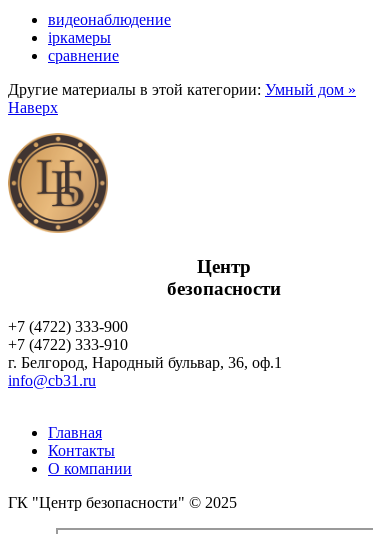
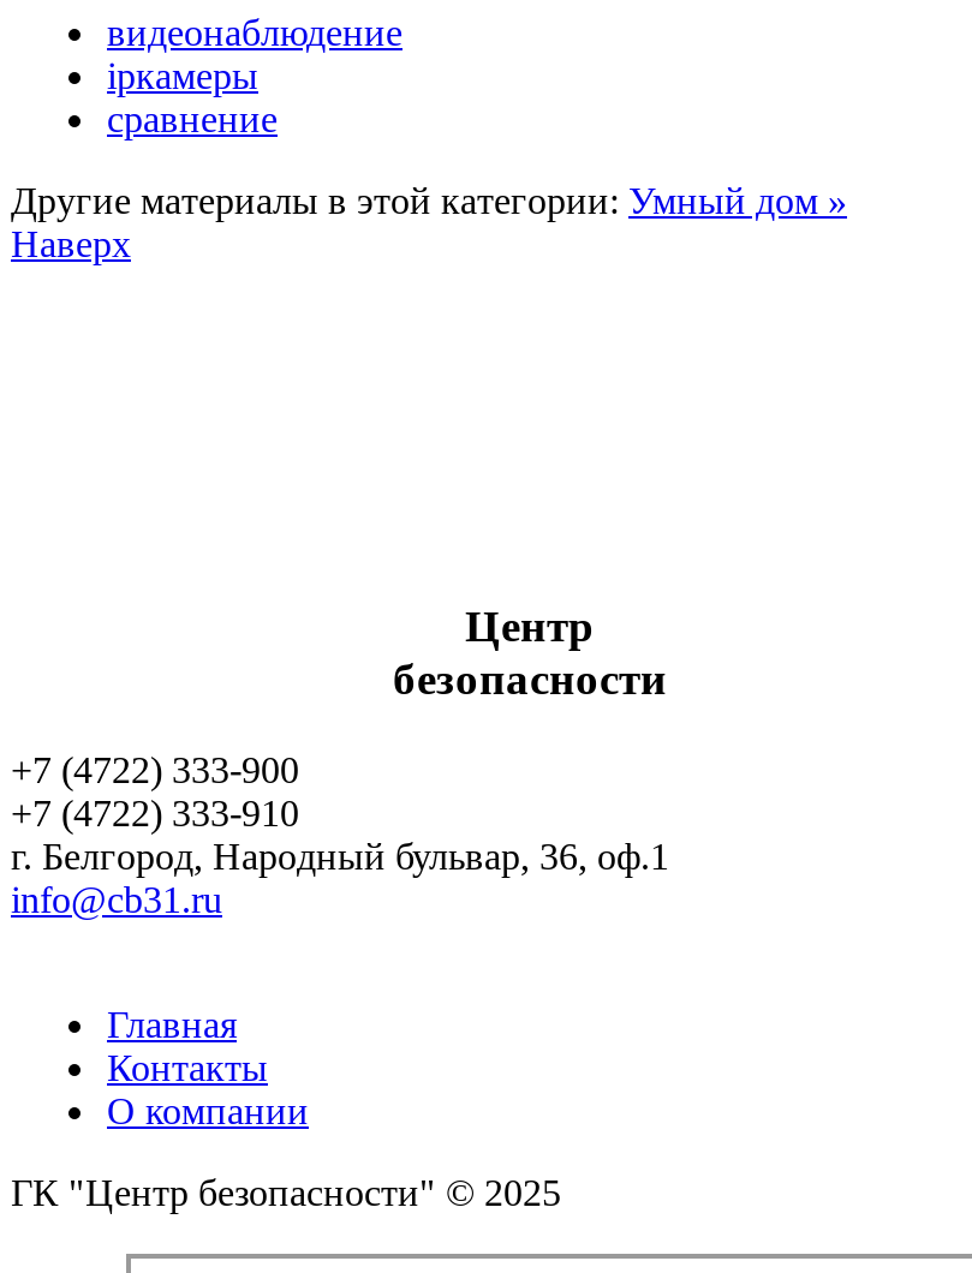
- [image]
